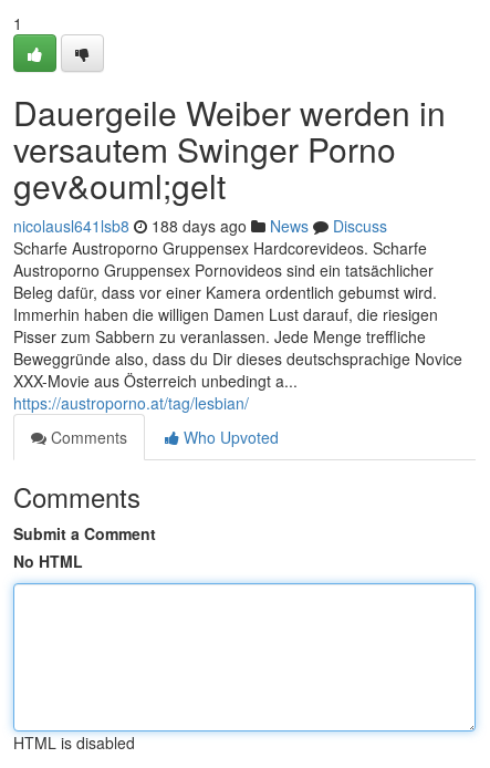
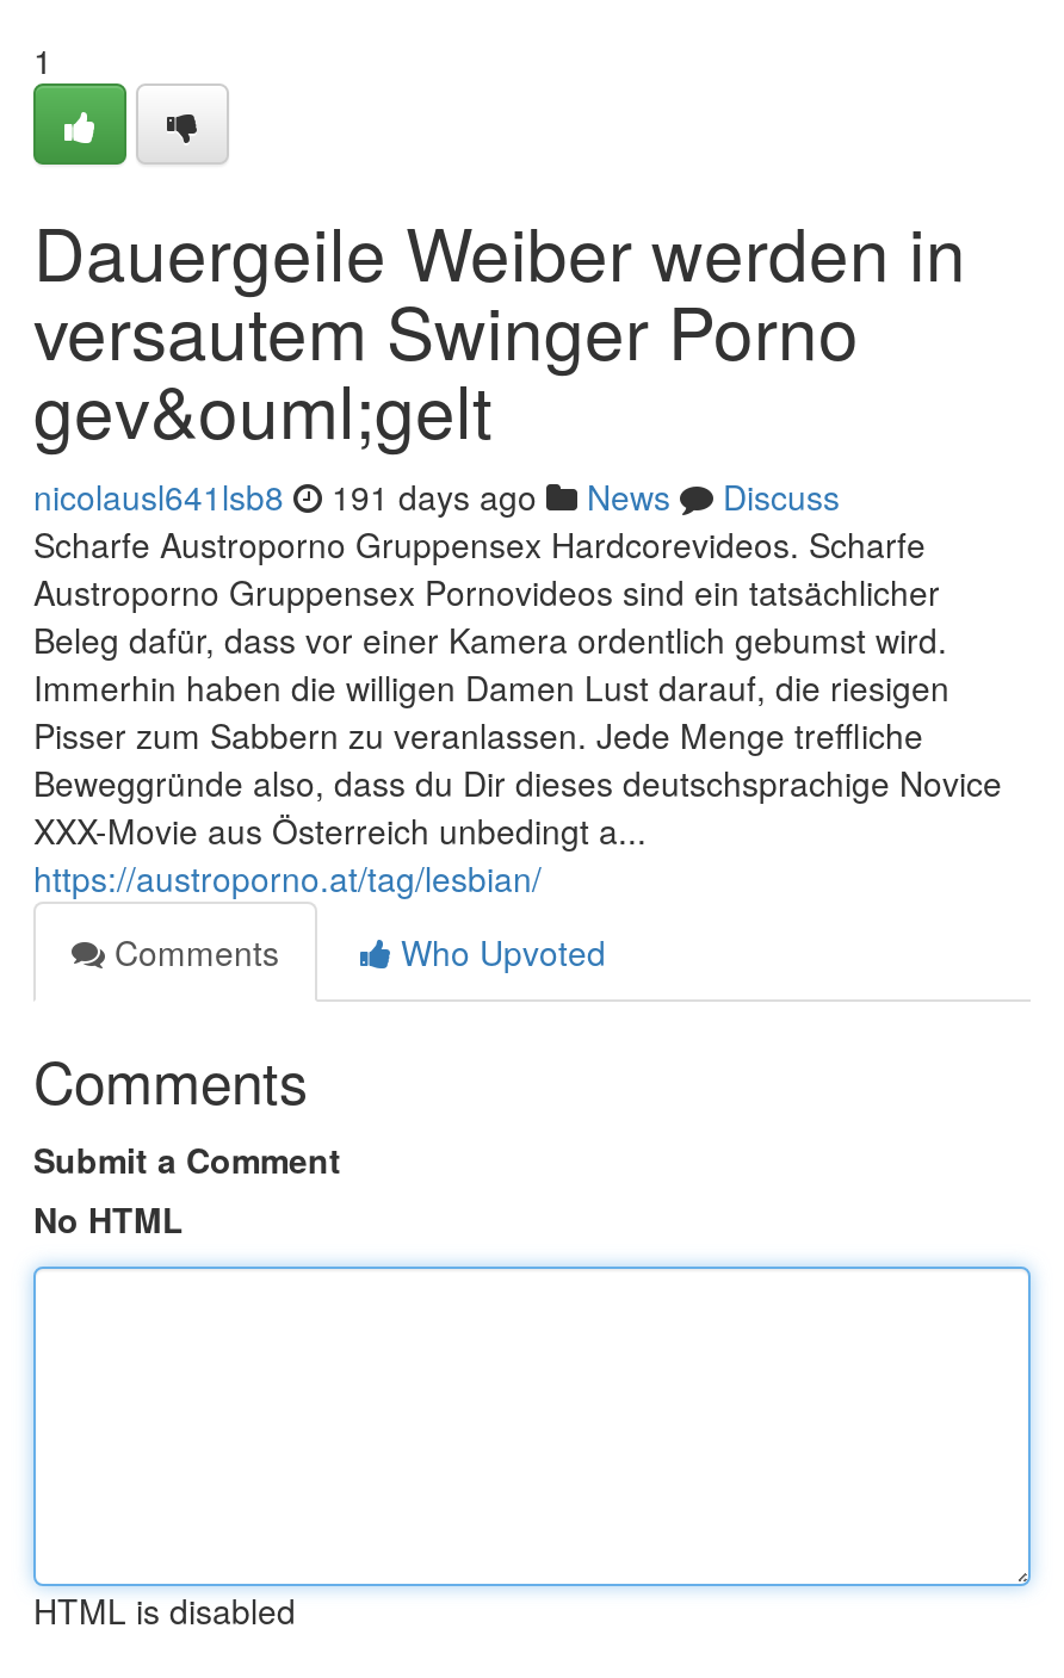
- nicolausl641lsb8 188 days ago News Discuss
+ nicolausl641lsb8 191 days ago News Discuss
